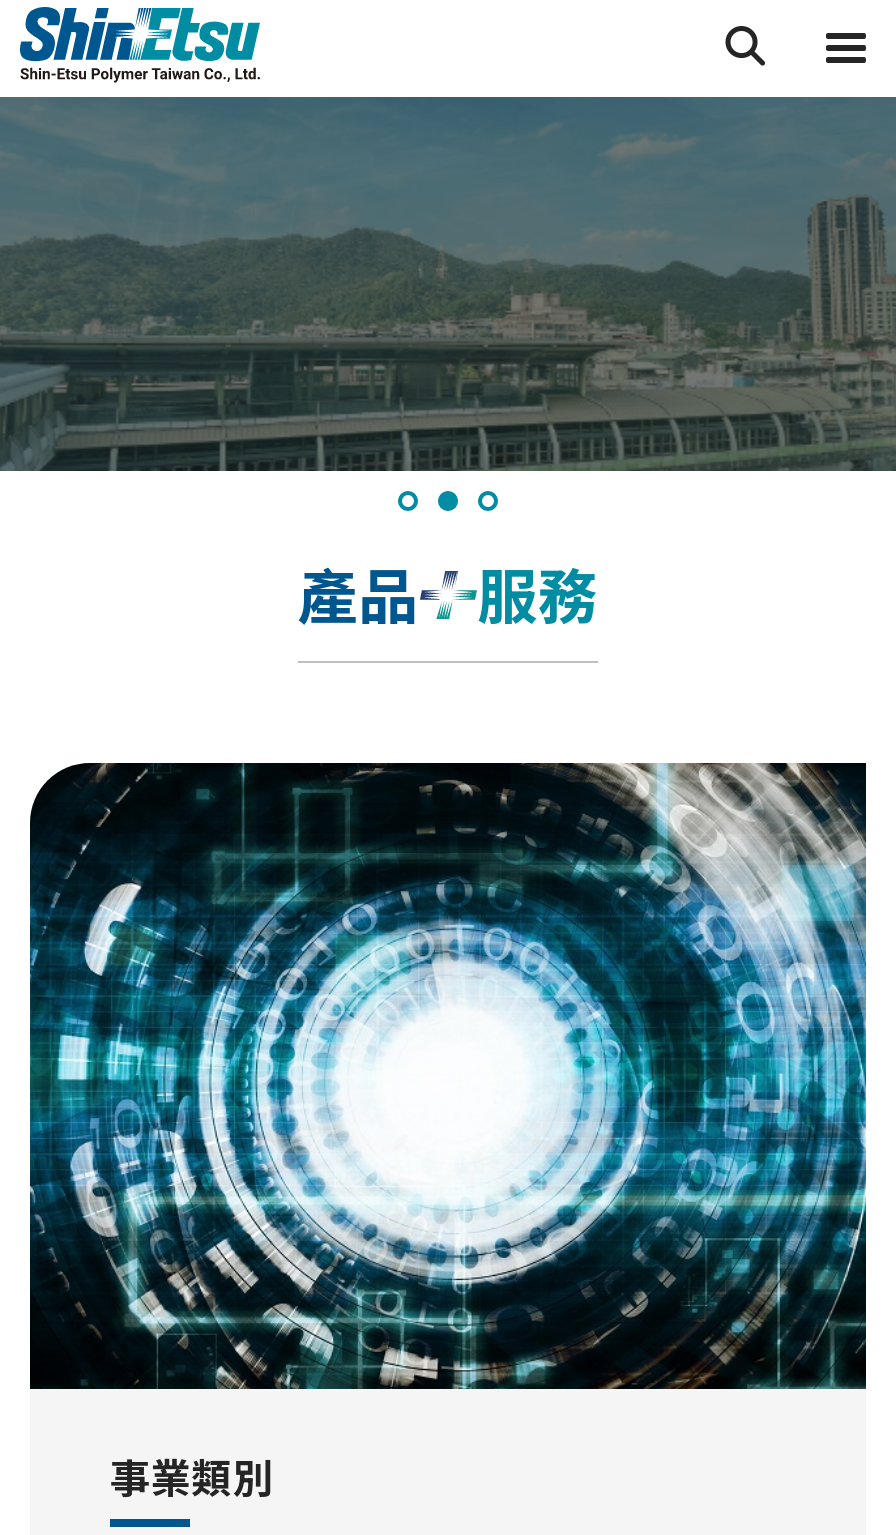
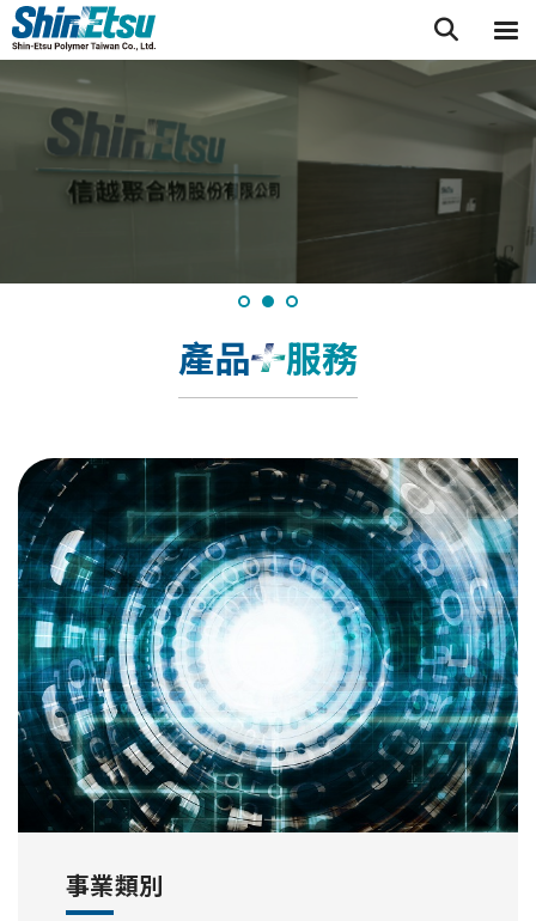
- [image]
+ [image]
